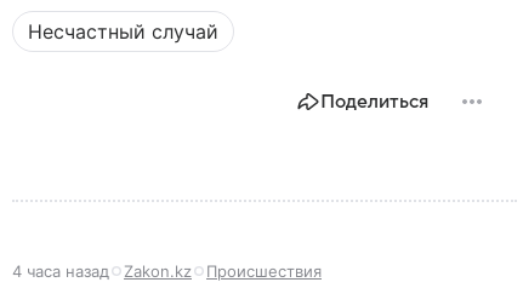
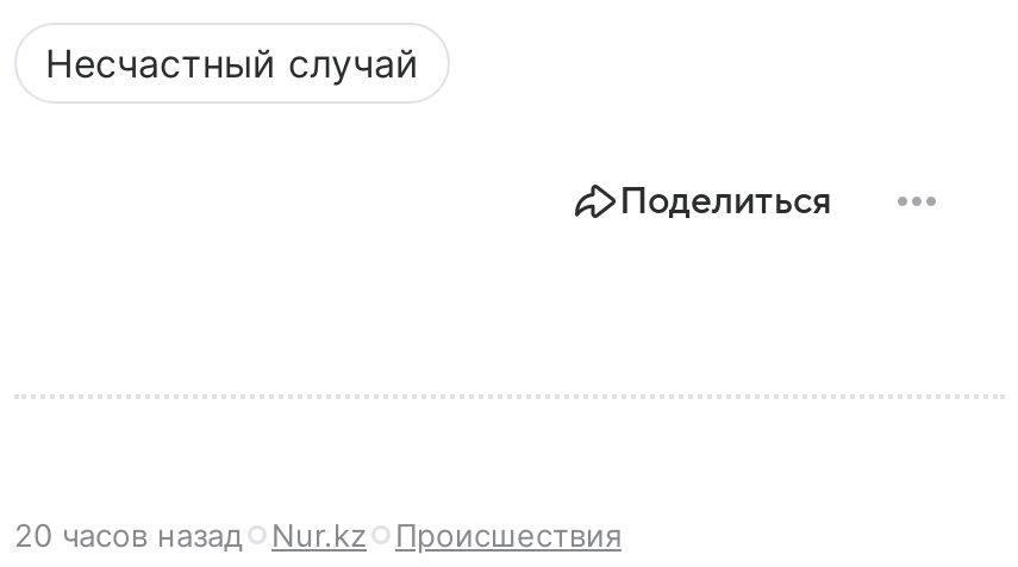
- 4 часа назад
- Zakon.kz
+ 20 часов назад
+ Nur.kz
